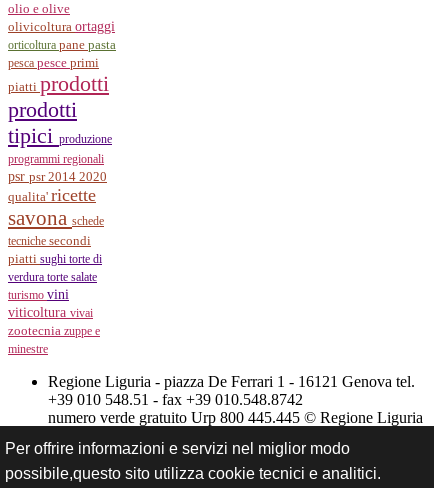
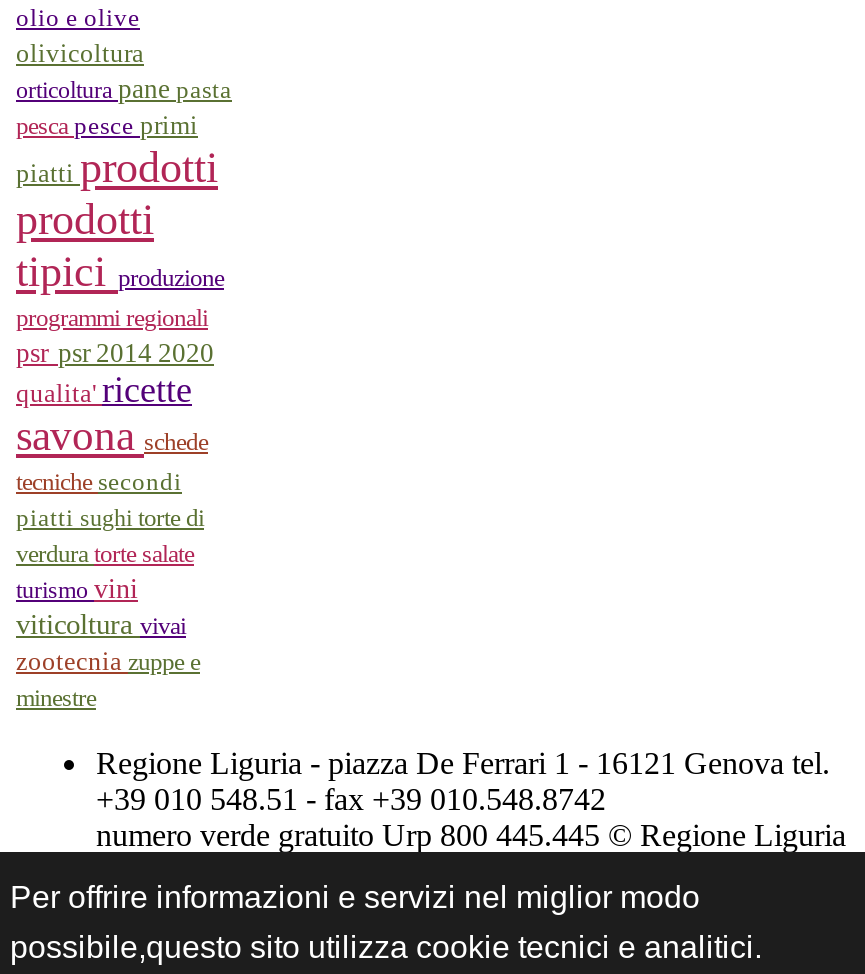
- olivicoltura ortaggi
+ olivicoltura
